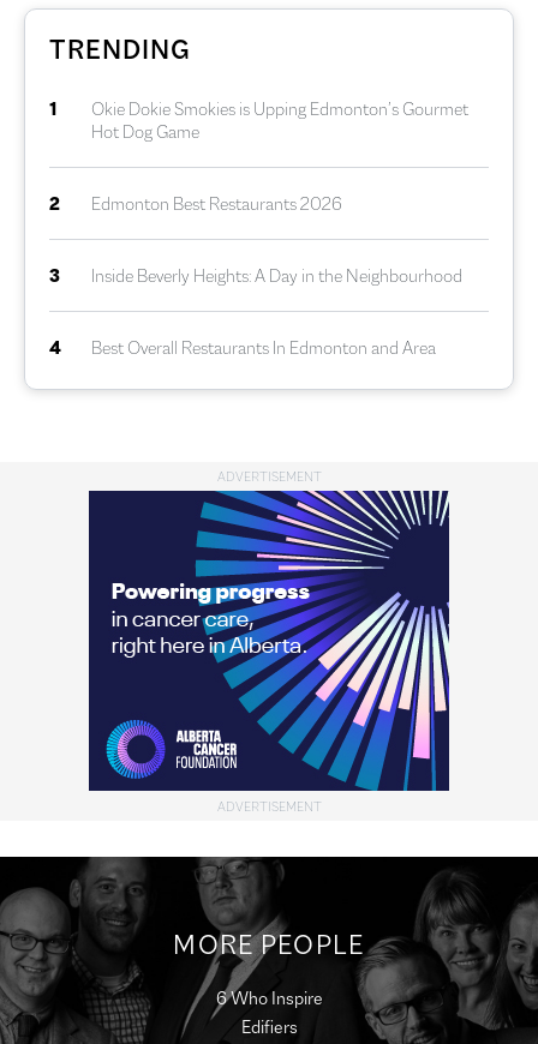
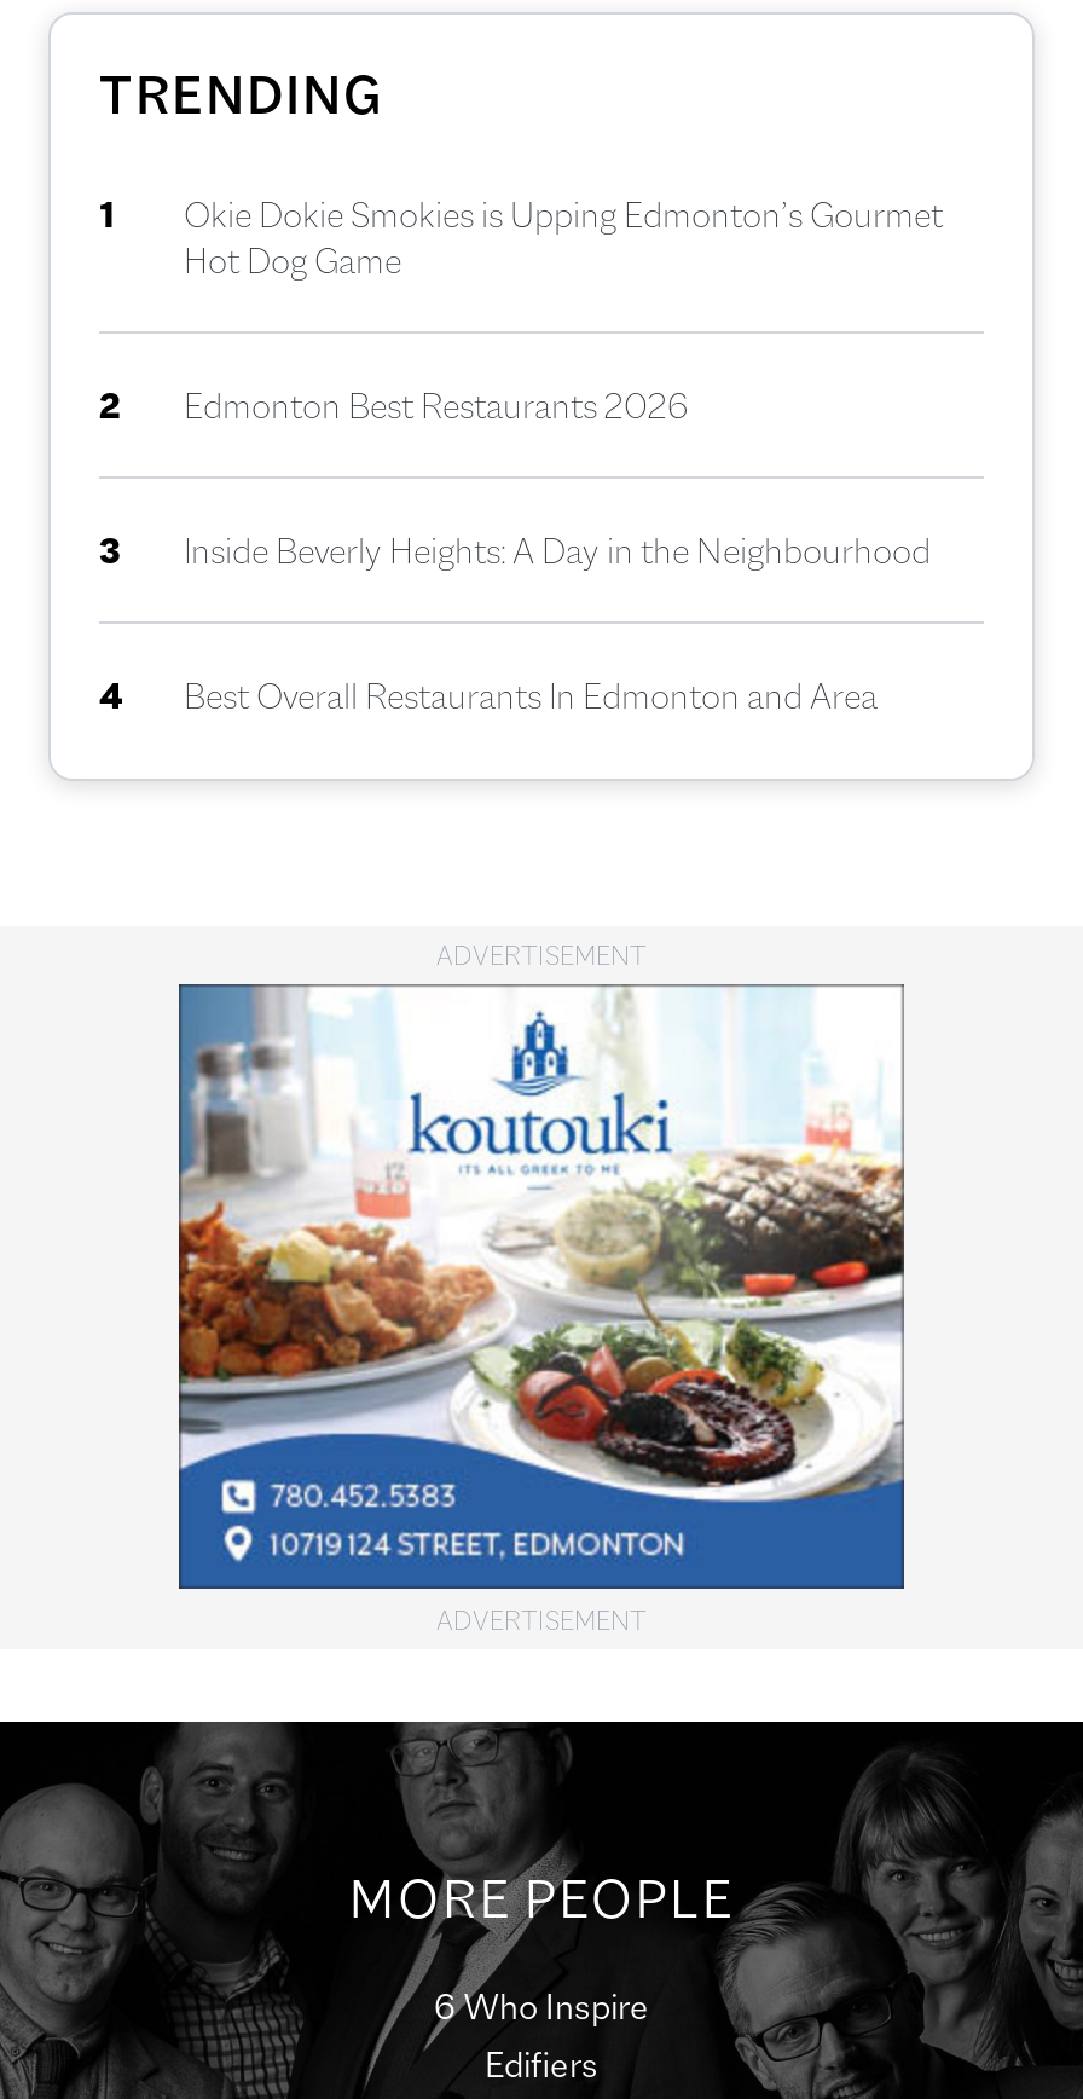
- [image]
+ [image]
